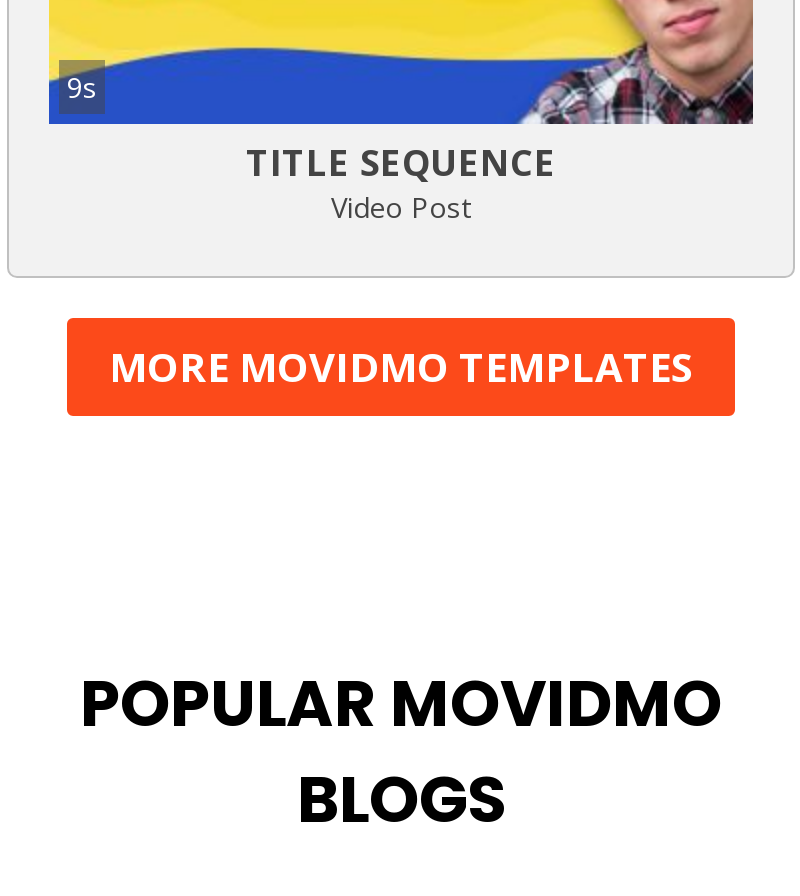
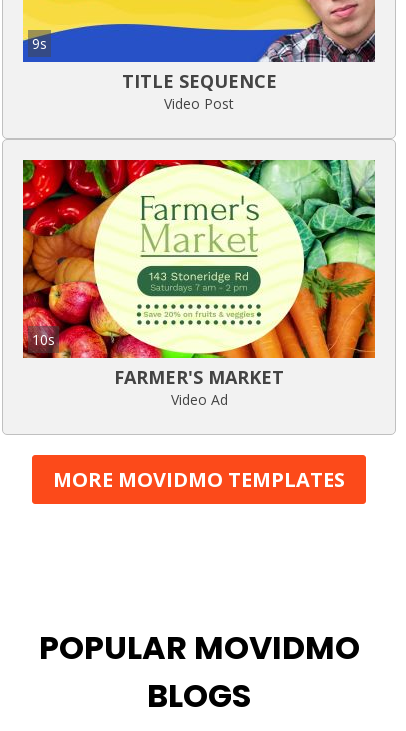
+ [image]
+ 10s
+ FARMER'S MARKET
+ Video Ad
